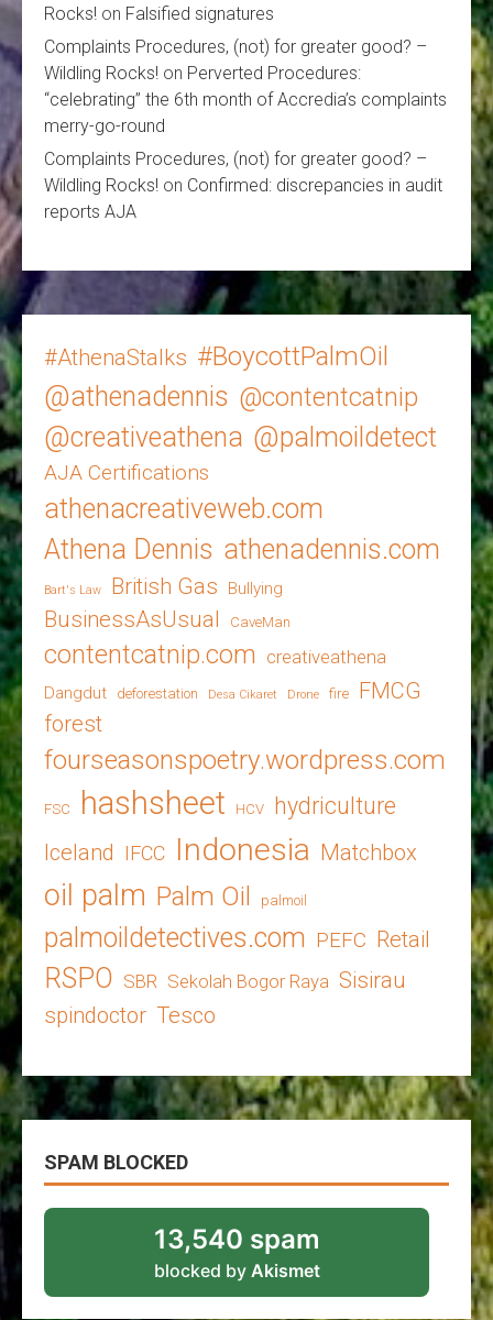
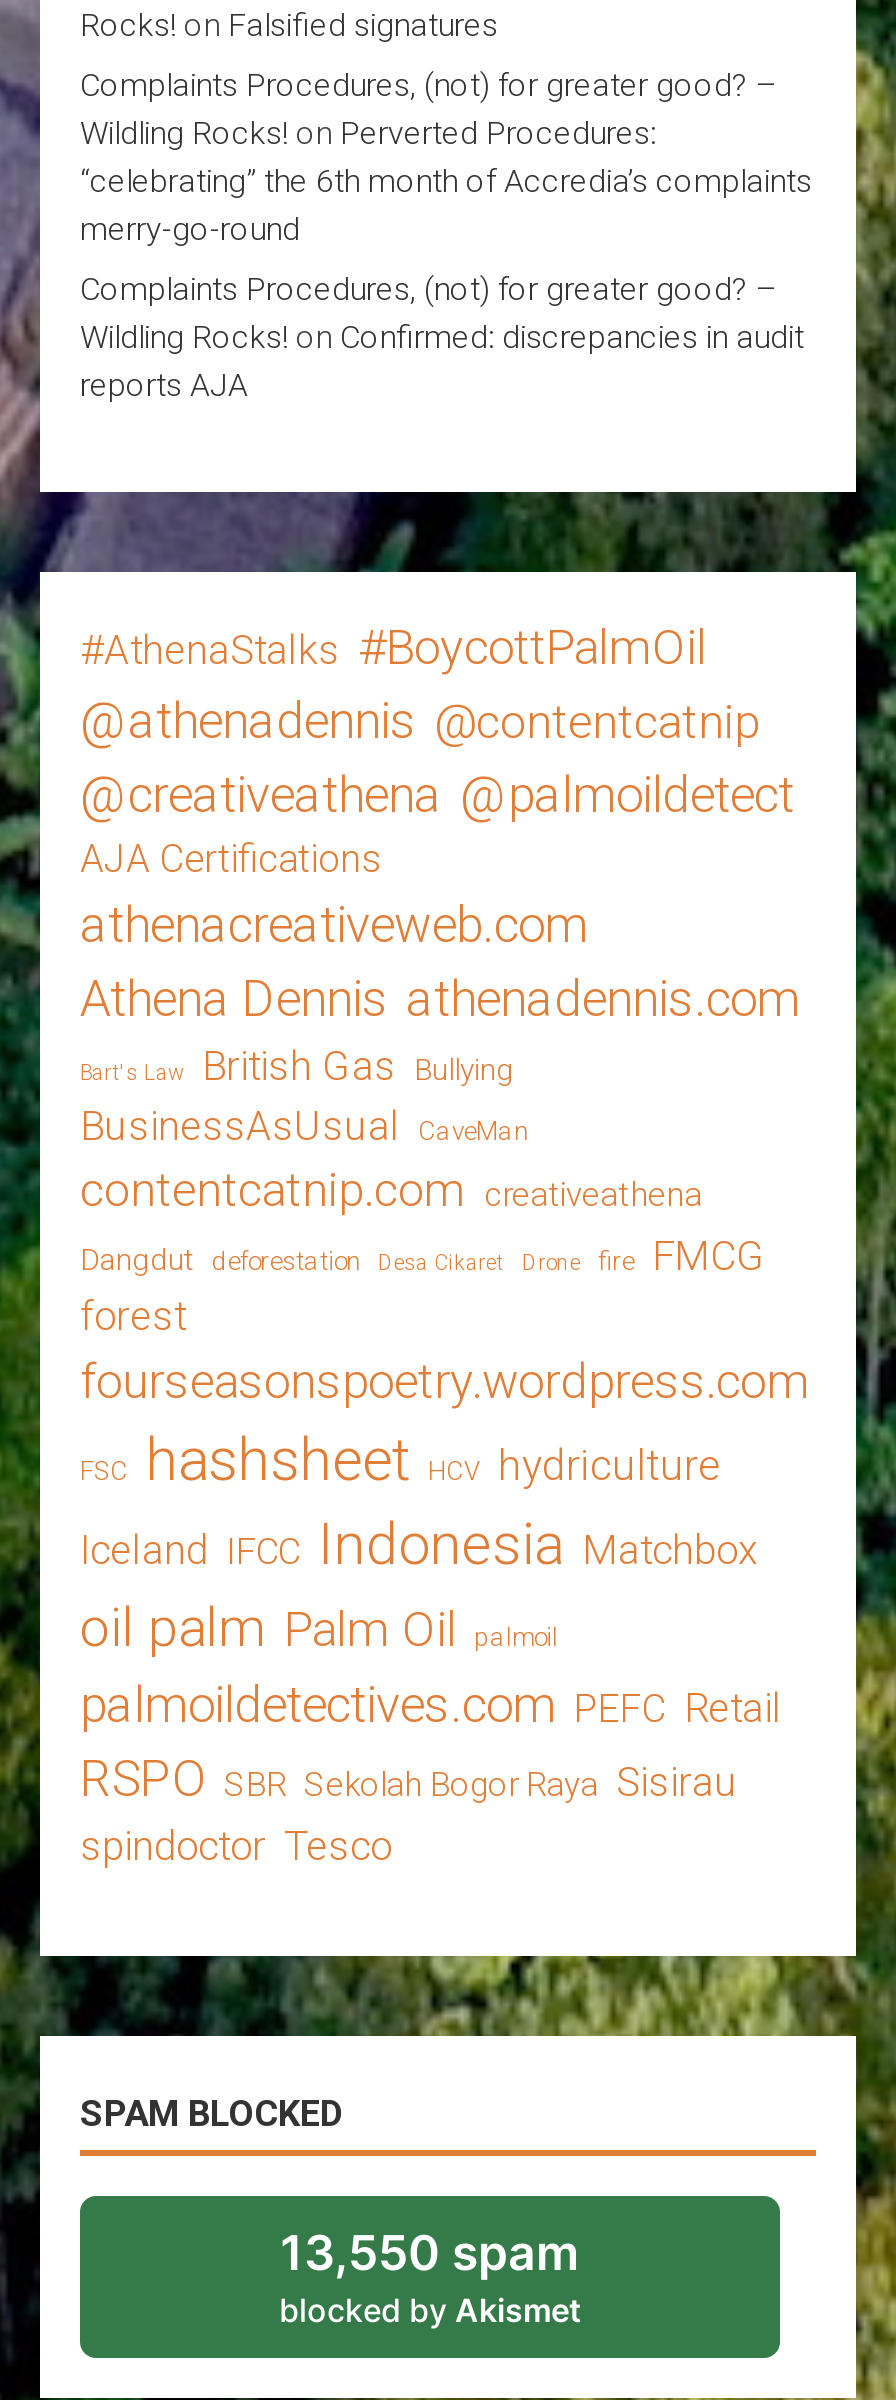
- 13,540 spam
+ 13,550 spam
